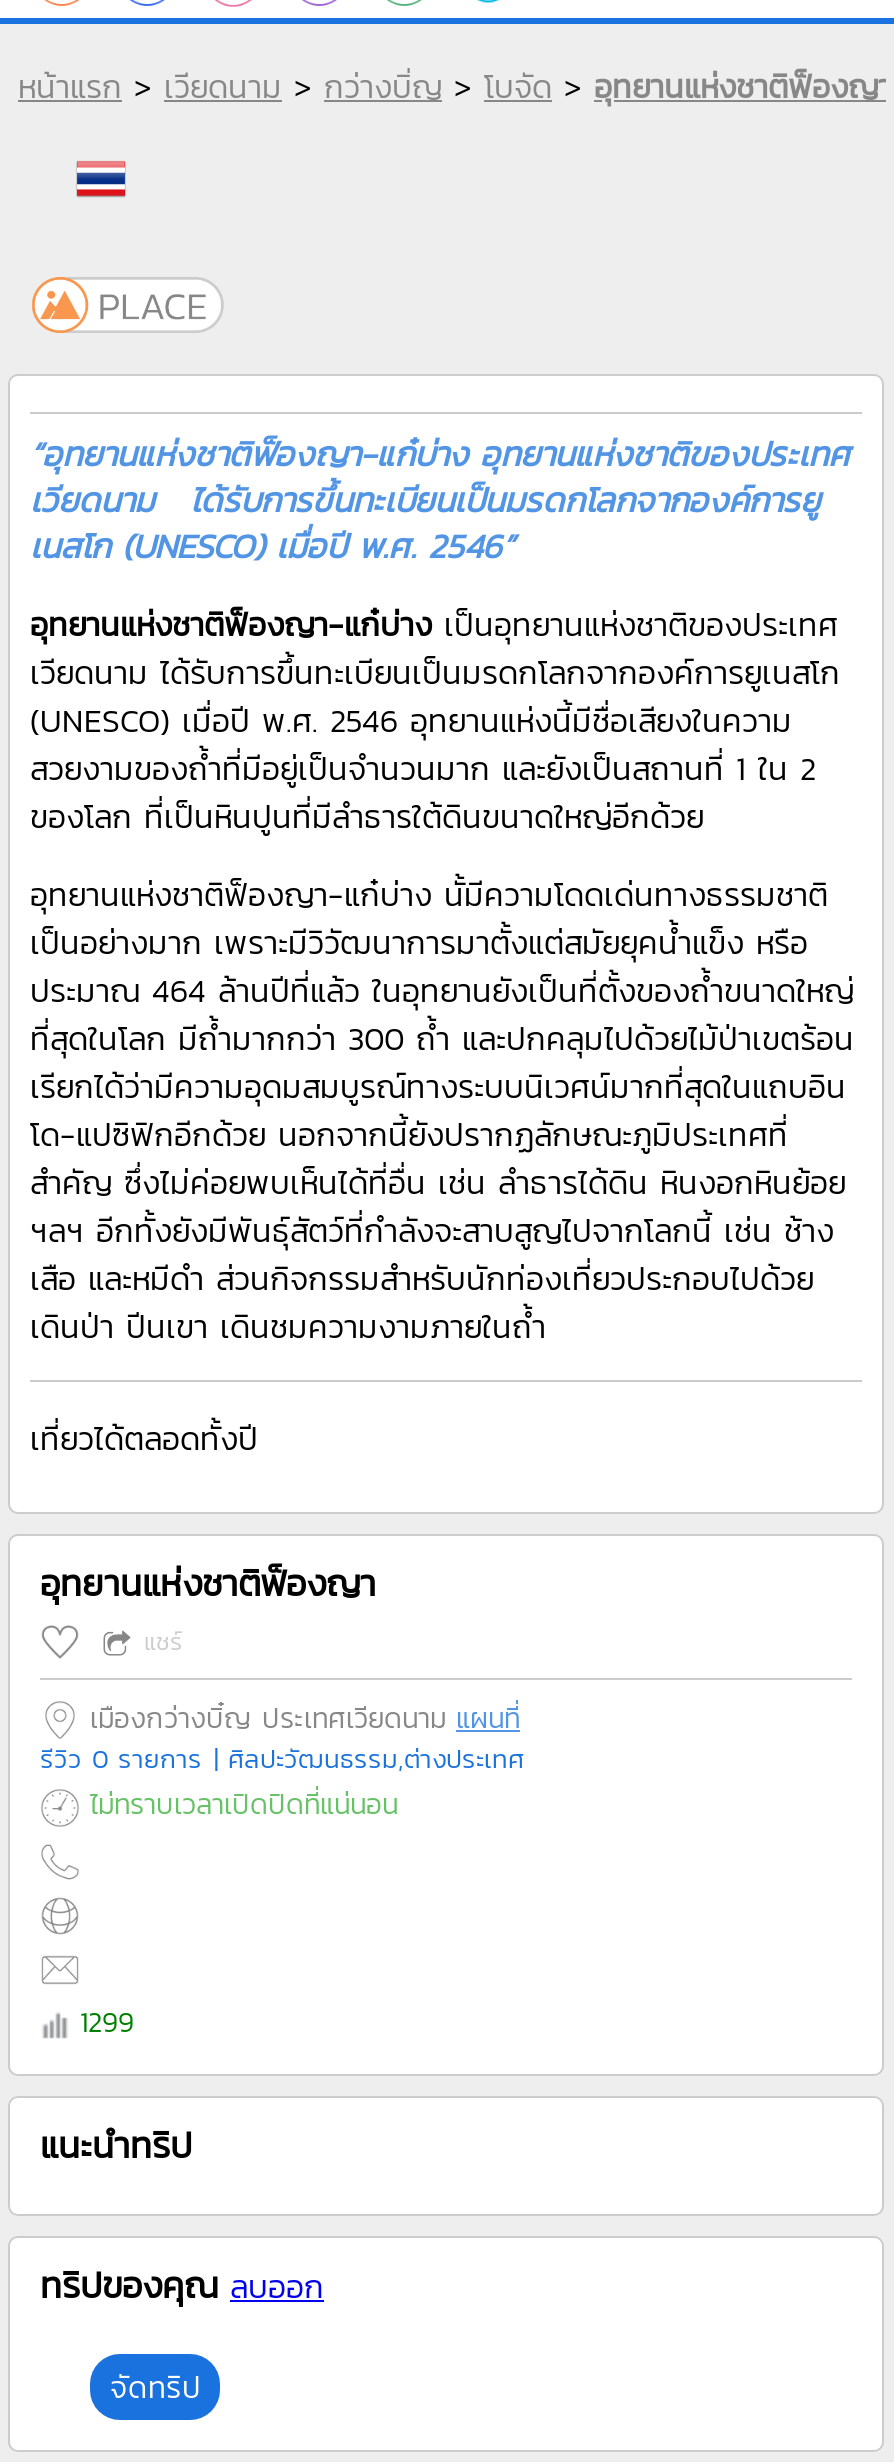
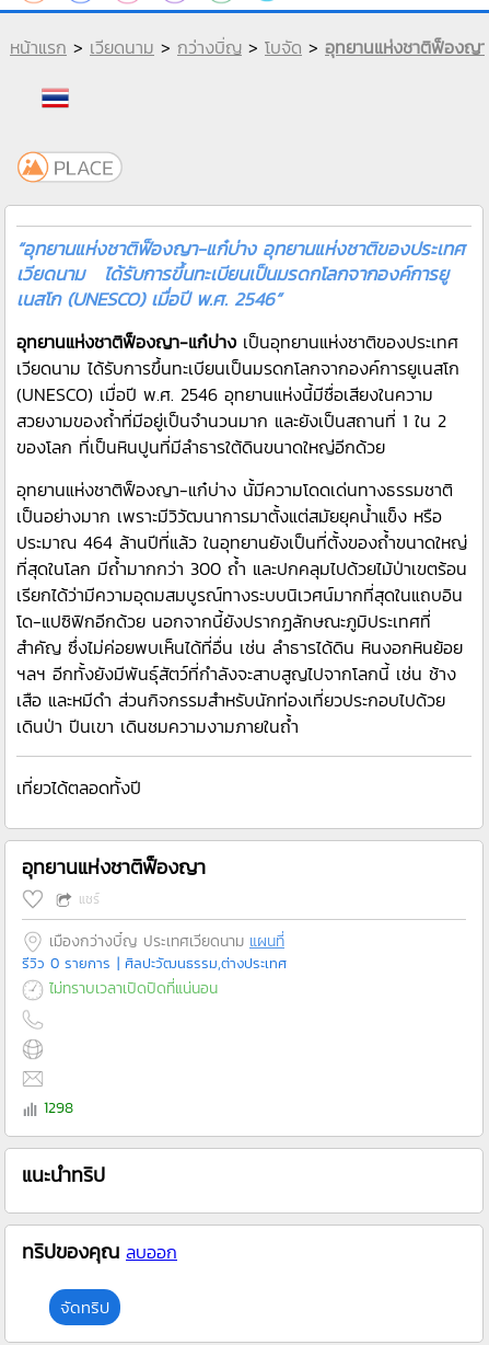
- 1299
+ 1298
